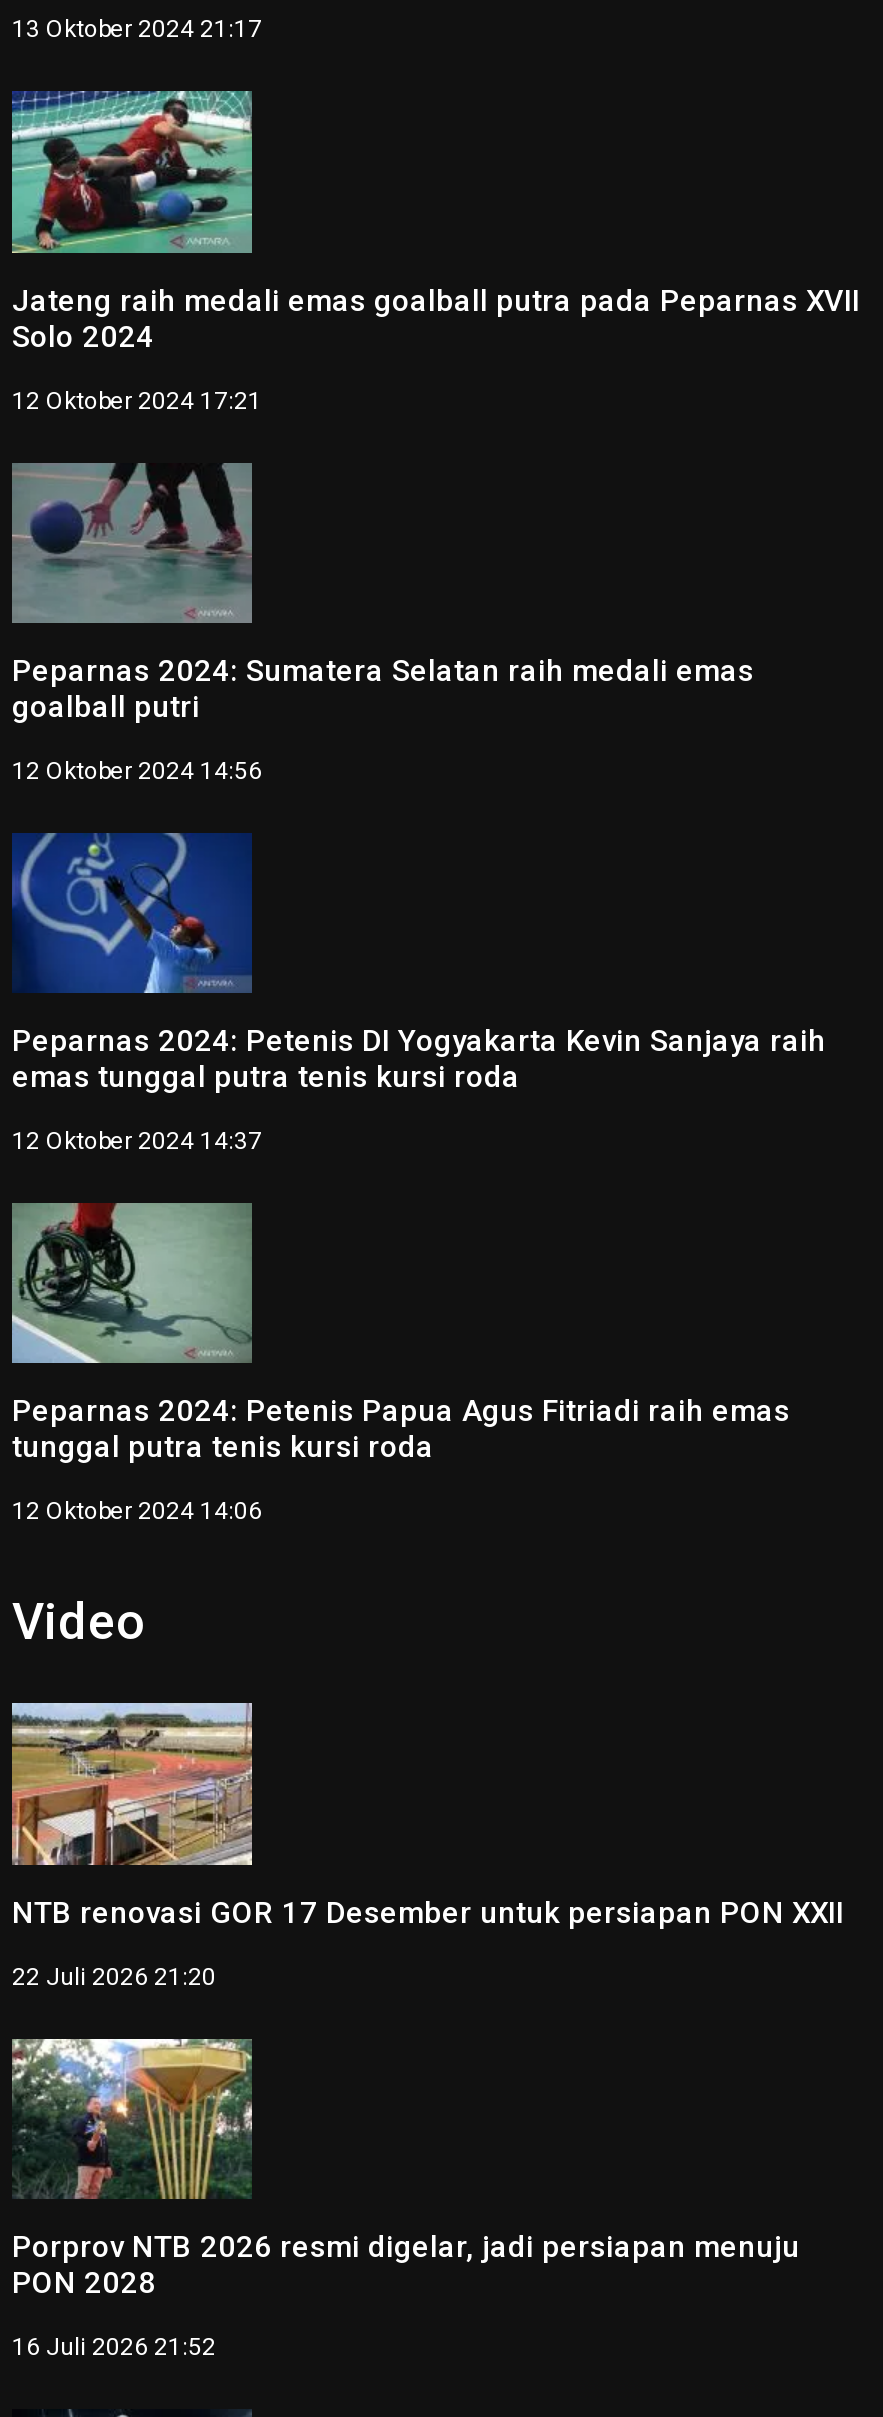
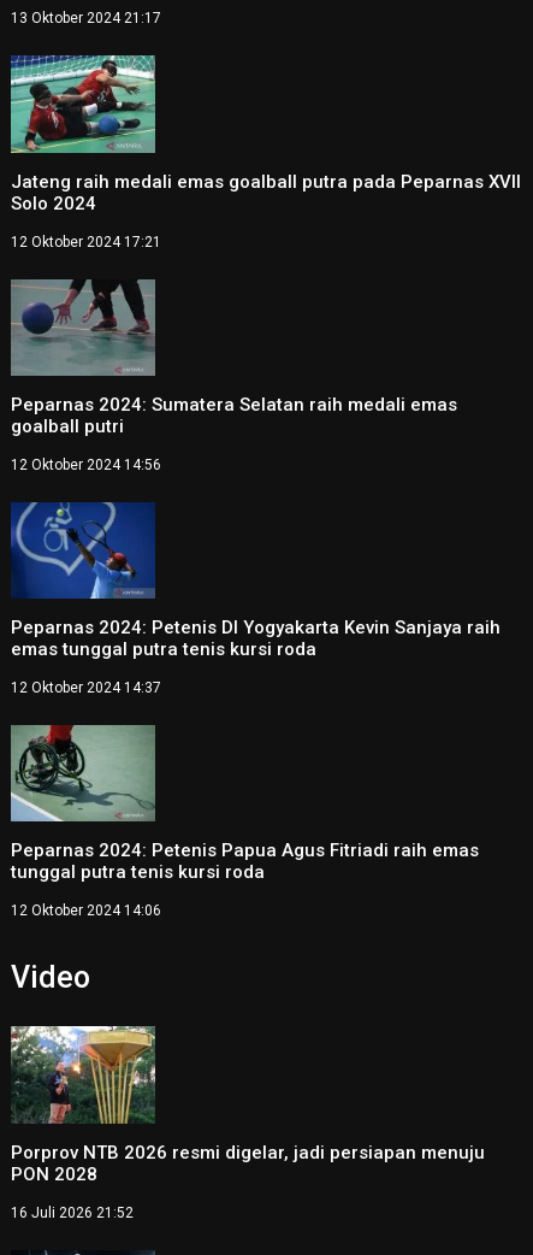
- [image]
- NTB renovasi GOR 17 Desember untuk persiapan PON XXII
- 22 Juli 2026 21:20
